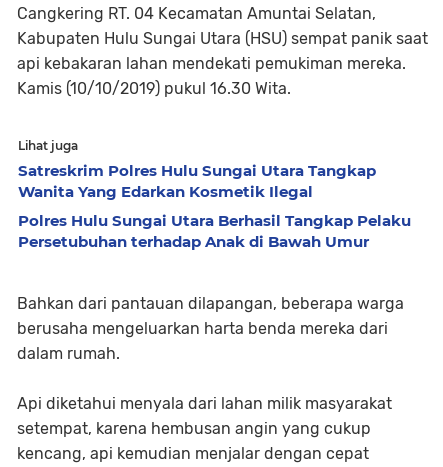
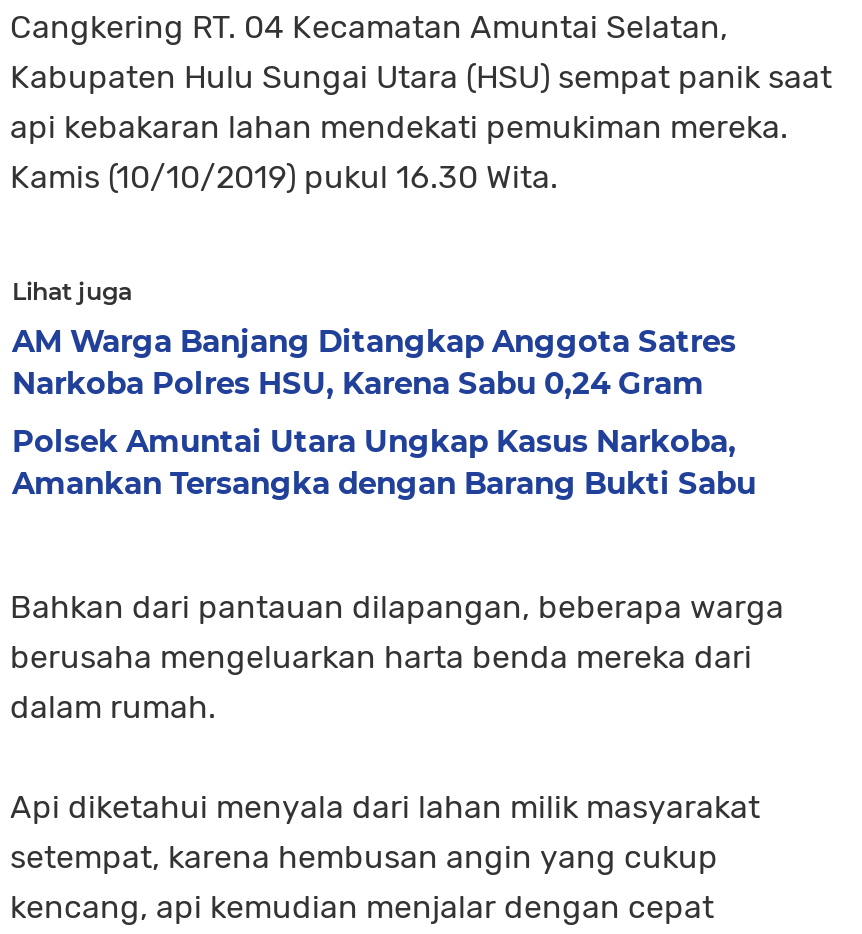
- Satreskrim Polres Hulu Sungai Utara Tangkap
- Wanita Yang Edarkan Kosmetik Ilegal
+ AM Warga Banjang Ditangkap Anggota Satres
+ Narkoba Polres HSU, Karena Sabu 0,24 Gram

- Polres Hulu Sungai Utara Berhasil Tangkap Pelaku
- Persetubuhan terhadap Anak di Bawah Umur
+ Polsek Amuntai Utara Ungkap Kasus Narkoba,
+ Amankan Tersangka dengan Barang Bukti Sabu
